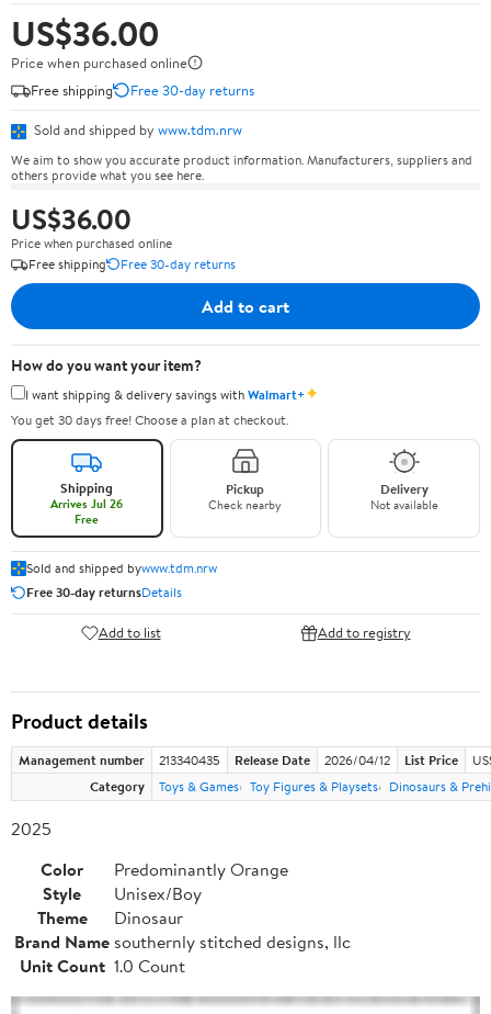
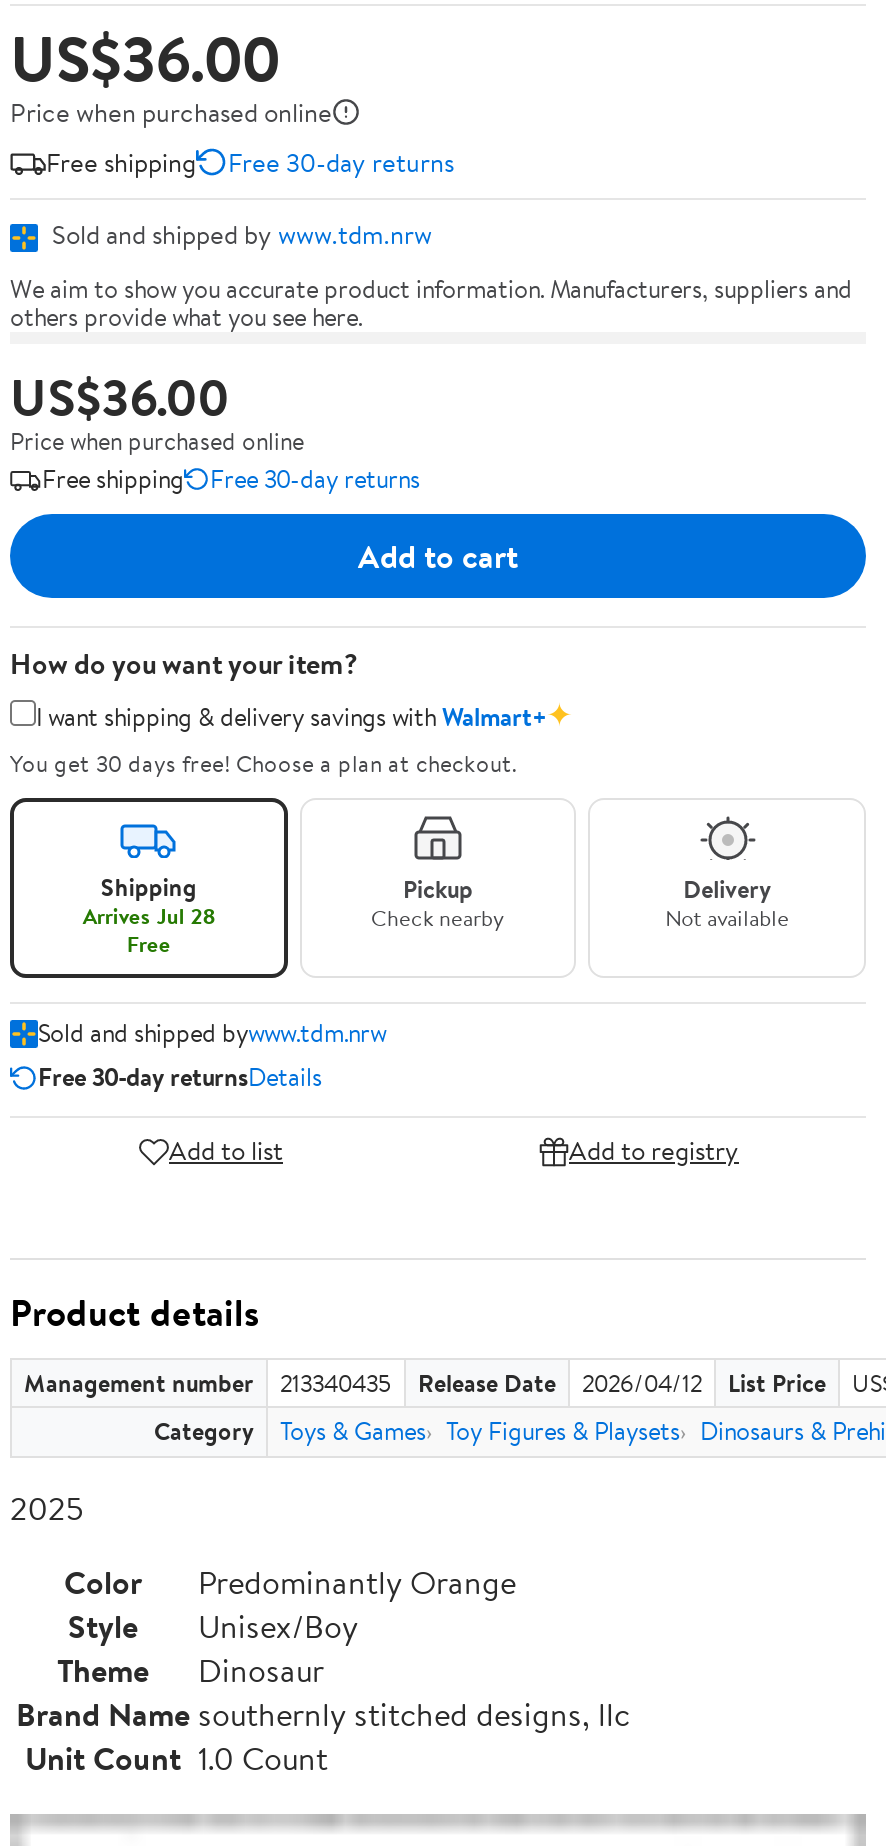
- Arrives Jul 26
+ Arrives Jul 28
